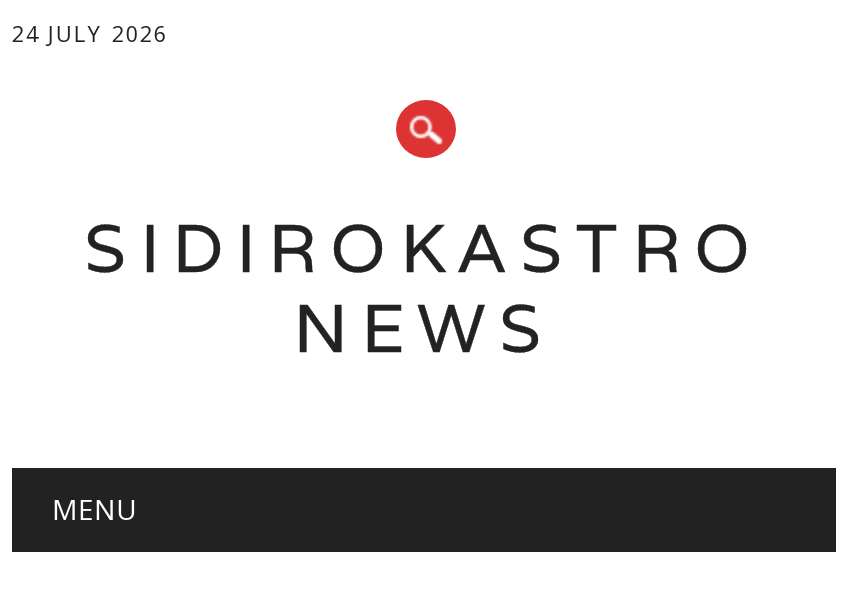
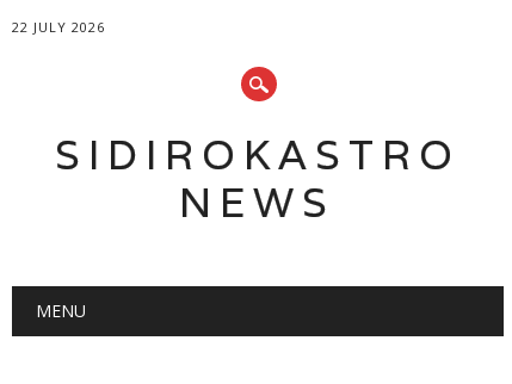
- 24 JULY 2026
+ 22 JULY 2026
